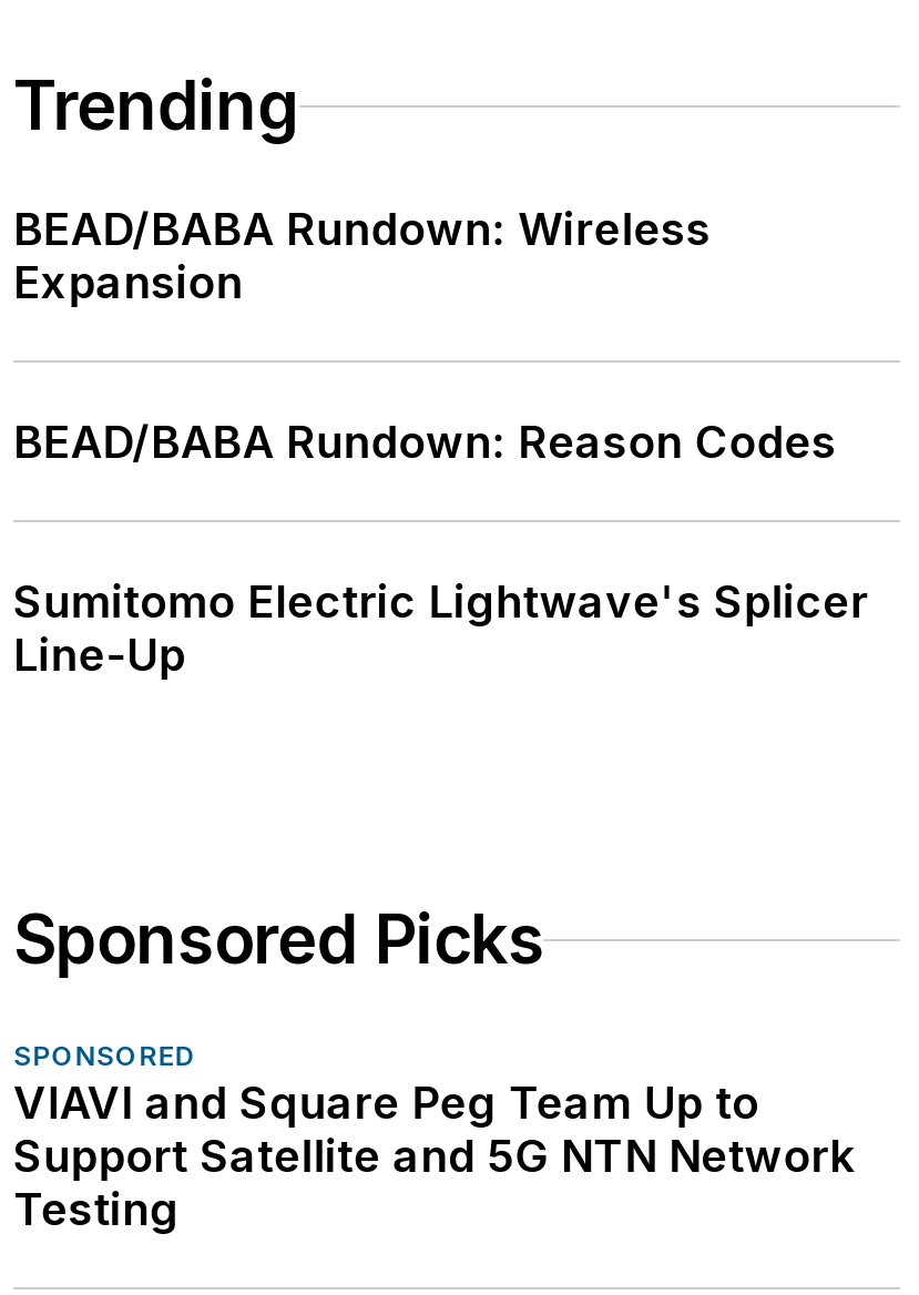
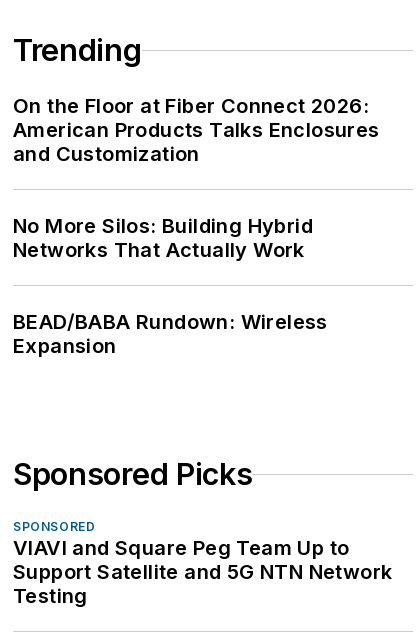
+ On the Floor at Fiber Connect 2026:
+ American Products Talks Enclosures
+ and Customization
+ No More Silos: Building Hybrid
+ Networks That Actually Work

moved down: BEAD/BABA Rundown: Wireless | Expansion

- BEAD/BABA Rundown: Reason Codes
- Sumitomo Electric Lightwave's Splicer
- Line-Up
